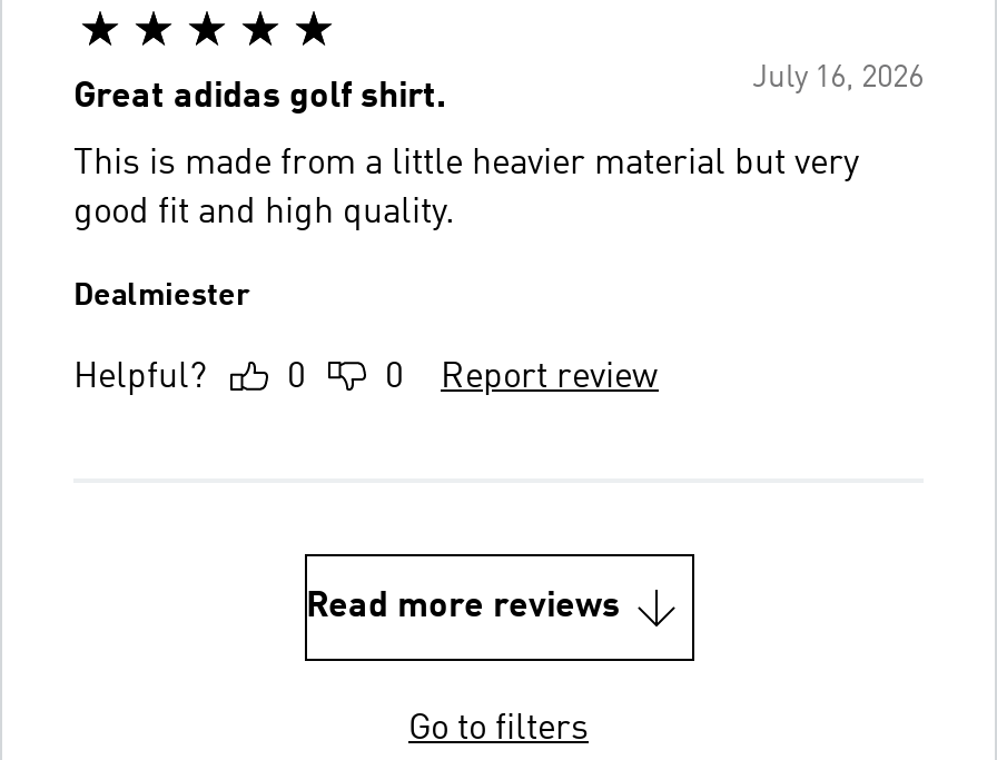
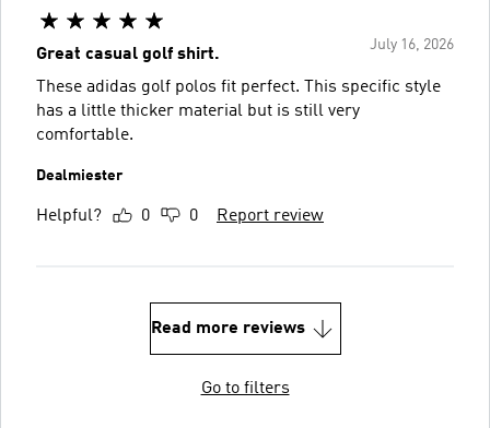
- Great adidas golf shirt.
+ Great casual golf shirt.

- This is made from a little heavier material but very
- good fit and high quality.
+ These adidas golf polos fit perfect. This specific style
+ has a little thicker material but is still very
+ comfortable.
